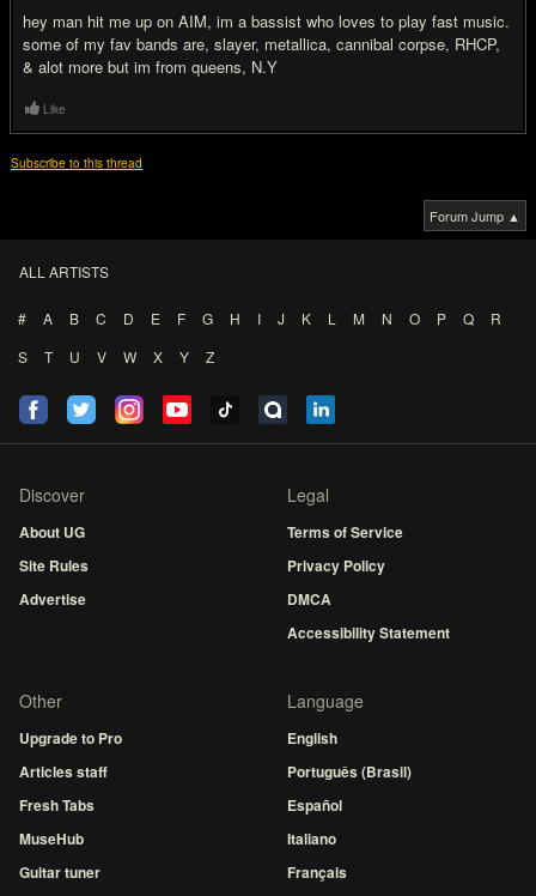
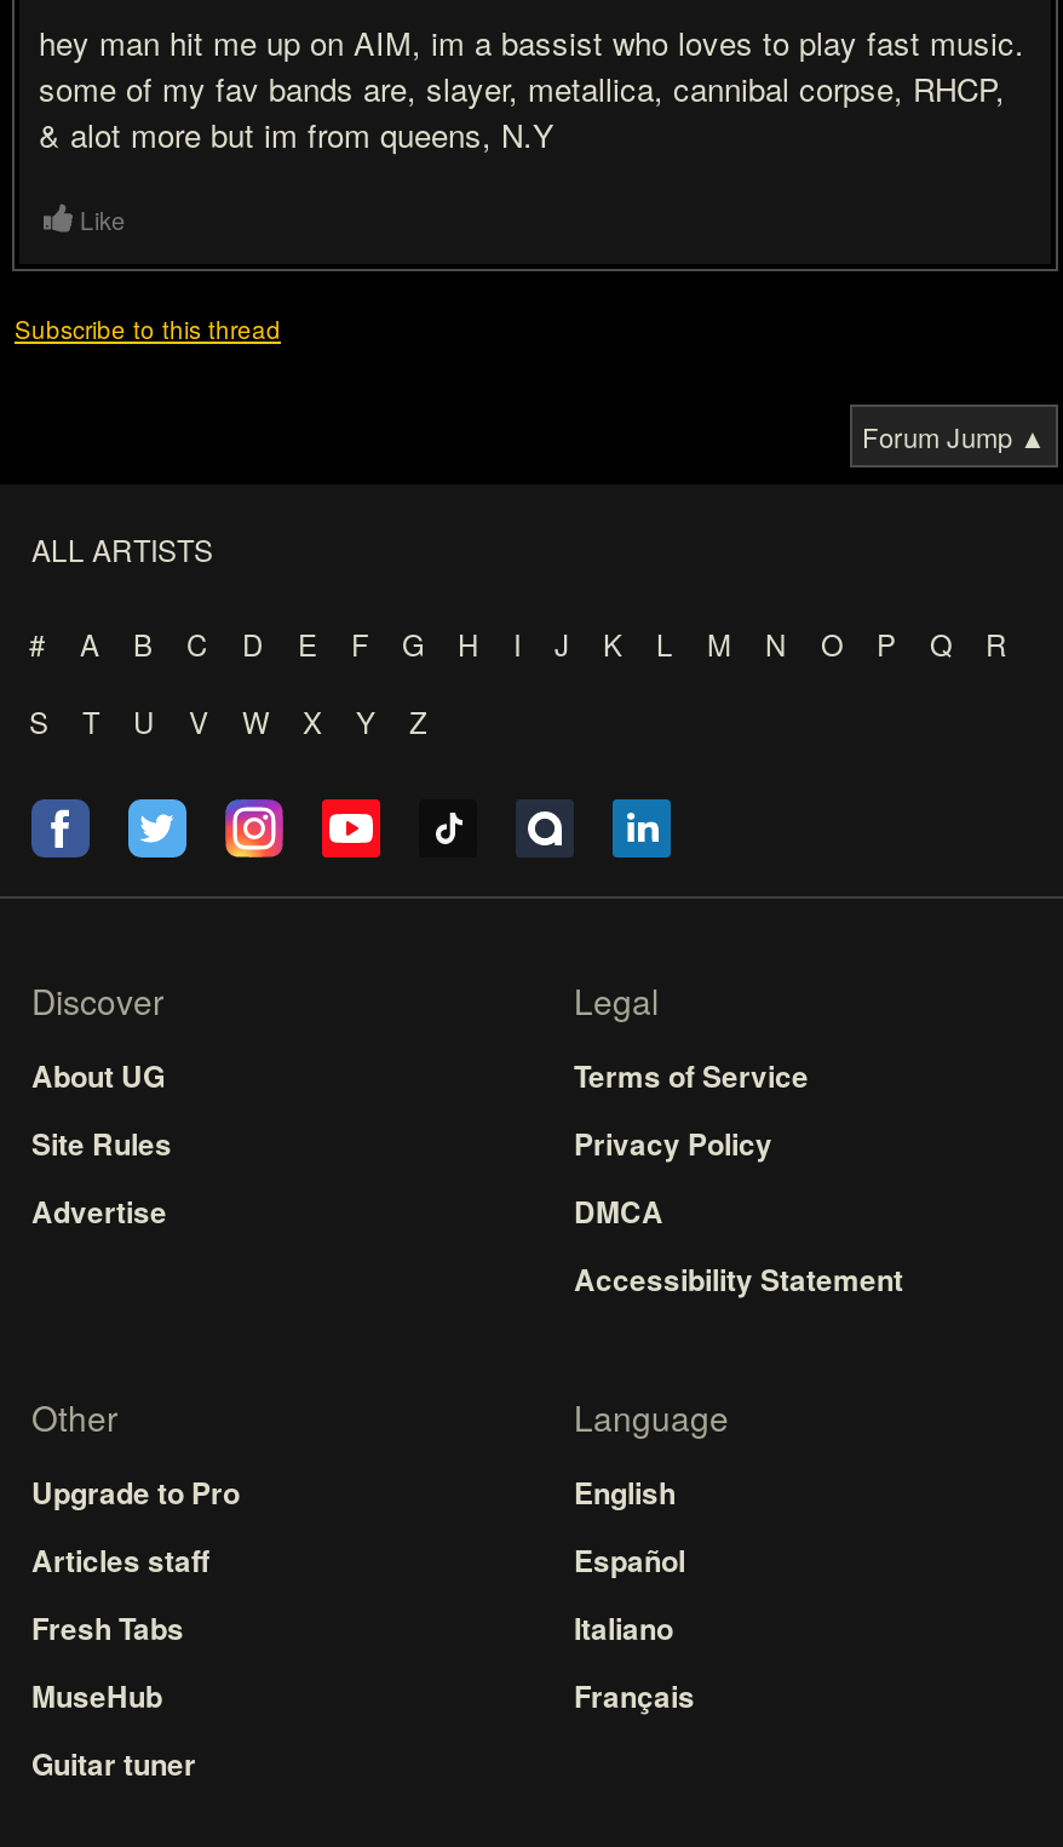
- Português (Brasil)

moved up: Español | Italiano | Français
